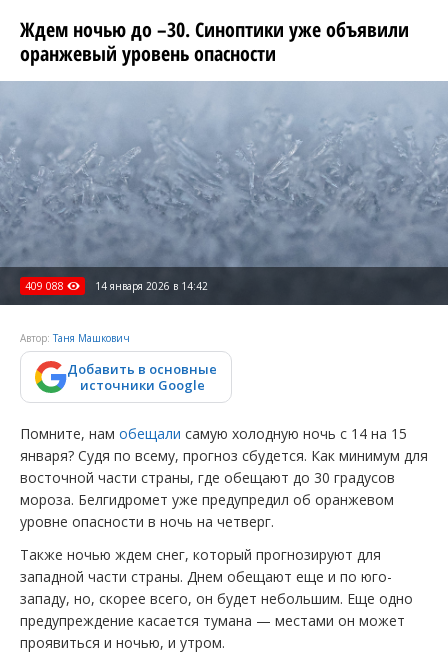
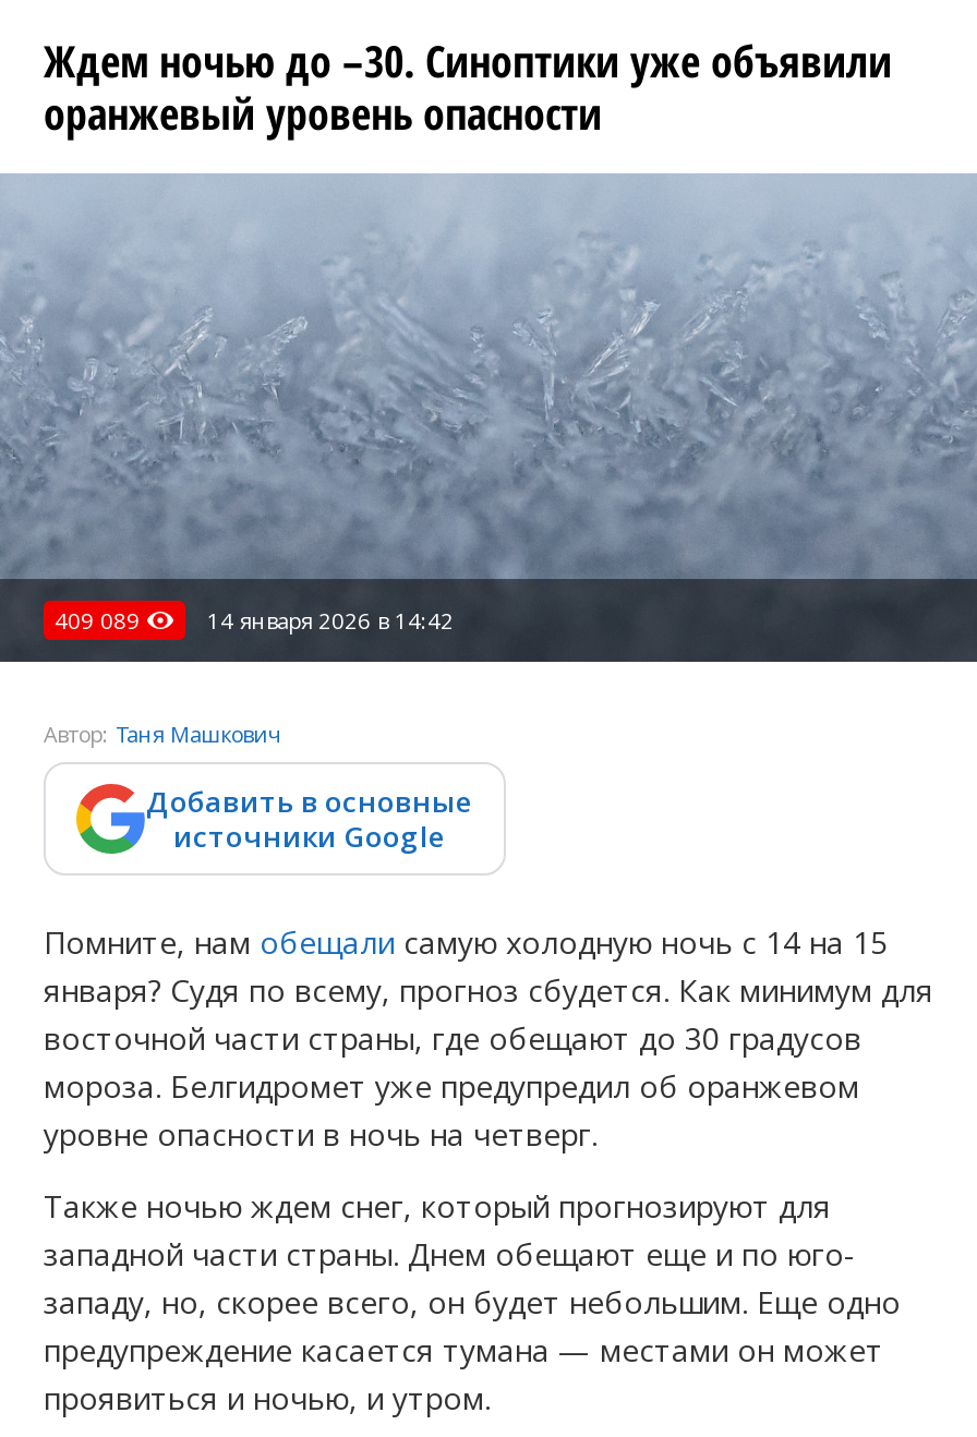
- 409 088 14 января 2026 в 14:42
+ 409 089 14 января 2026 в 14:42
